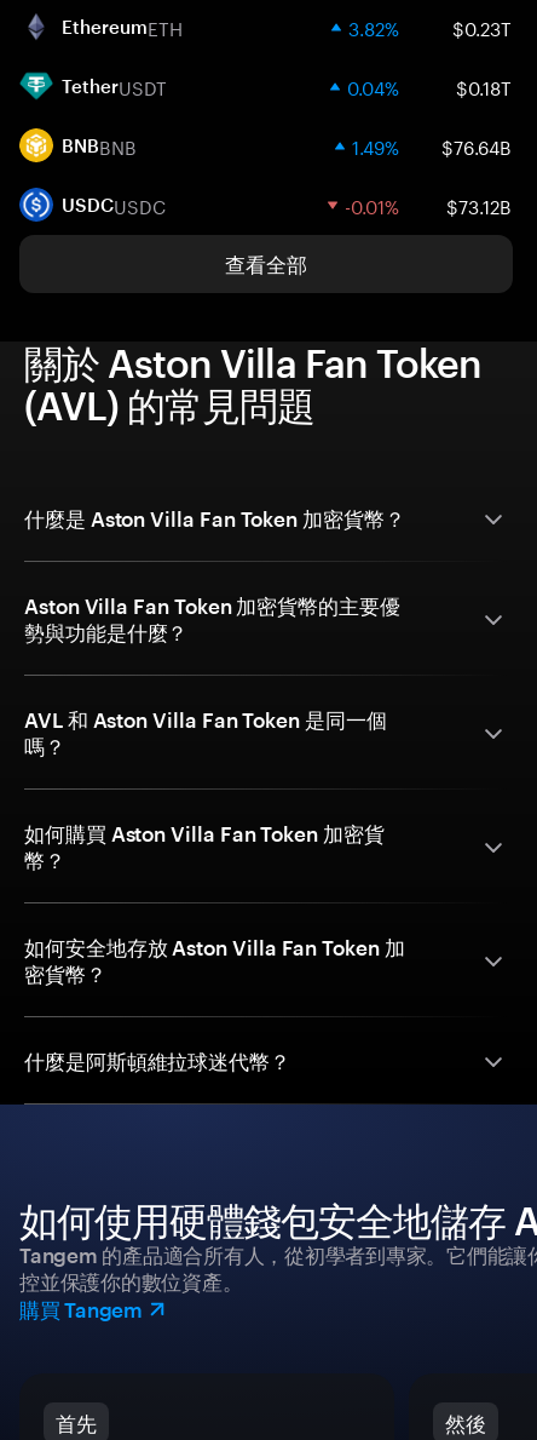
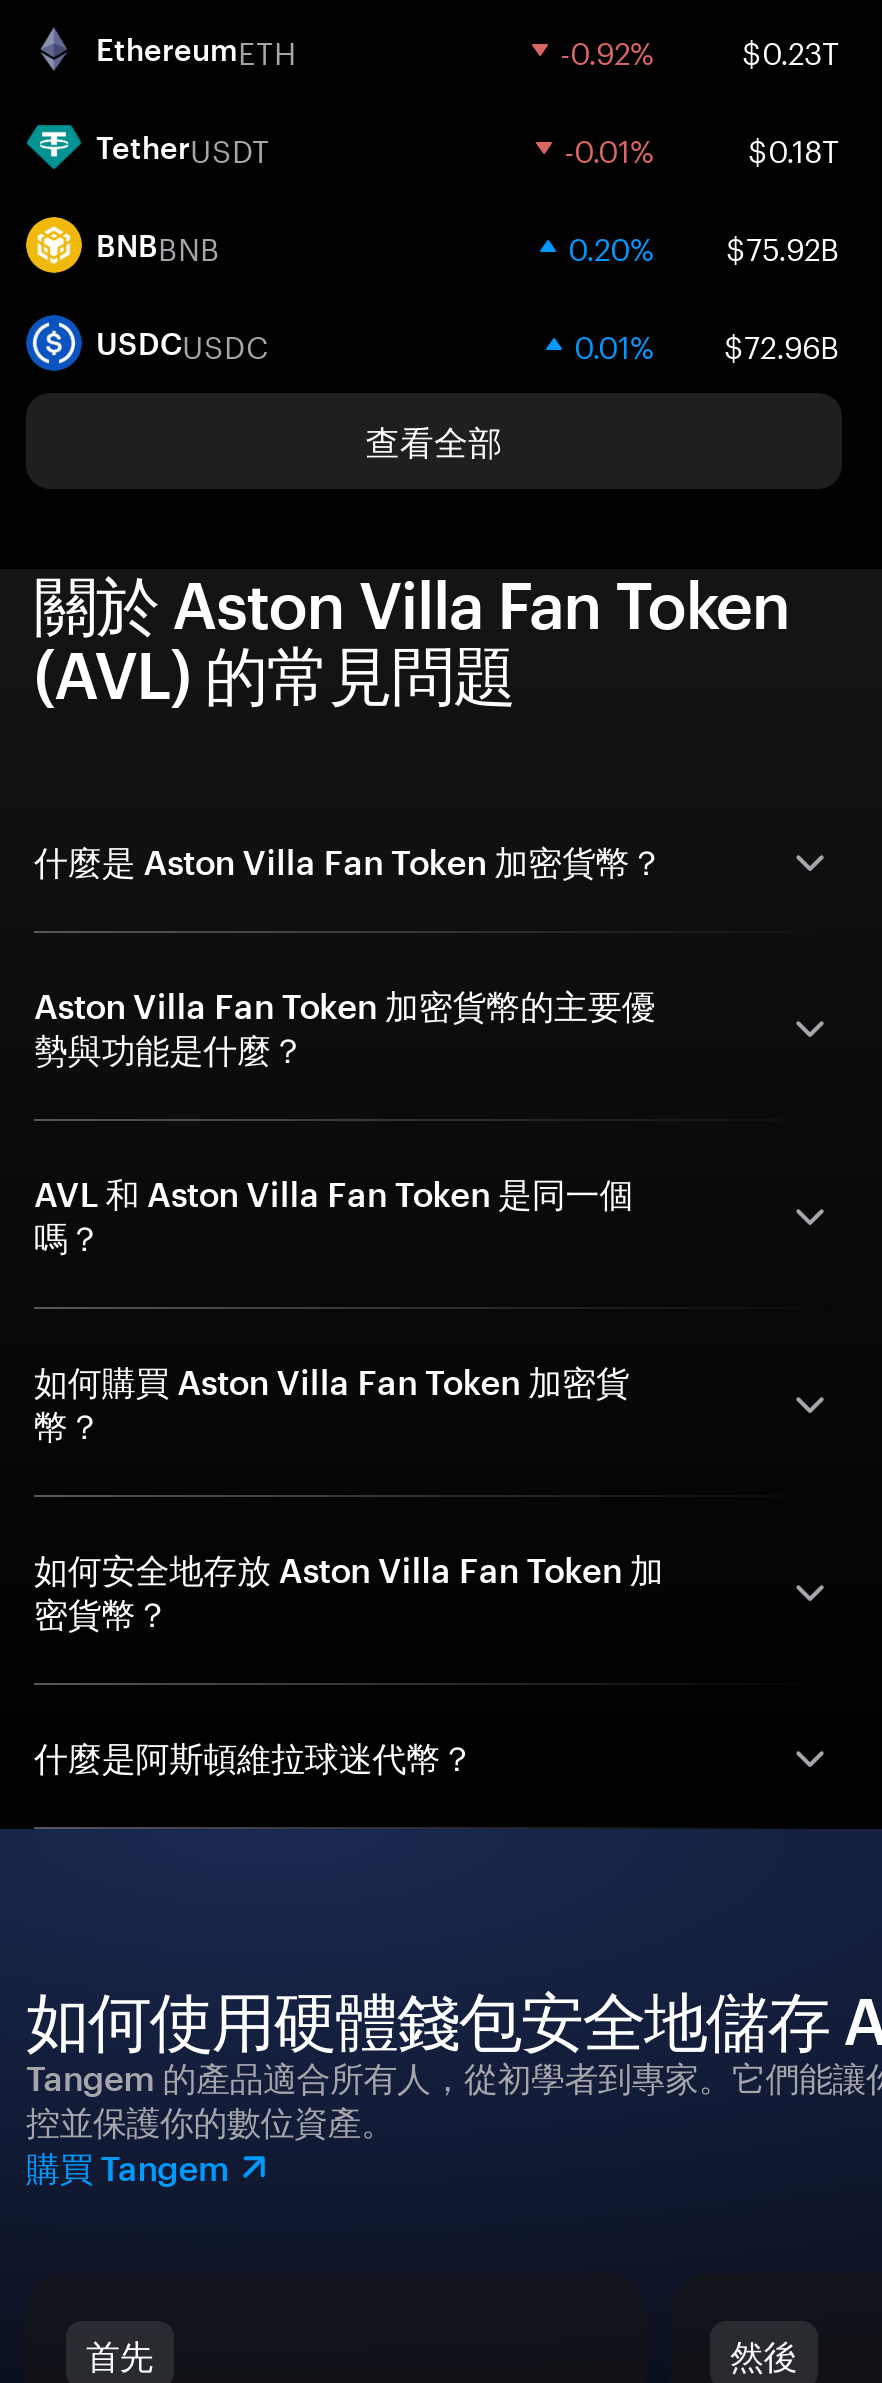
- 3.82% $0.23T
+ -0.92% $0.23T

- 0.04% $0.18T
+ -0.01% $0.18T

- 1.49%
- $76.64B
+ 0.20%
+ $75.92B

- -0.01%
- $73.12B
+ 0.01%
+ $72.96B
